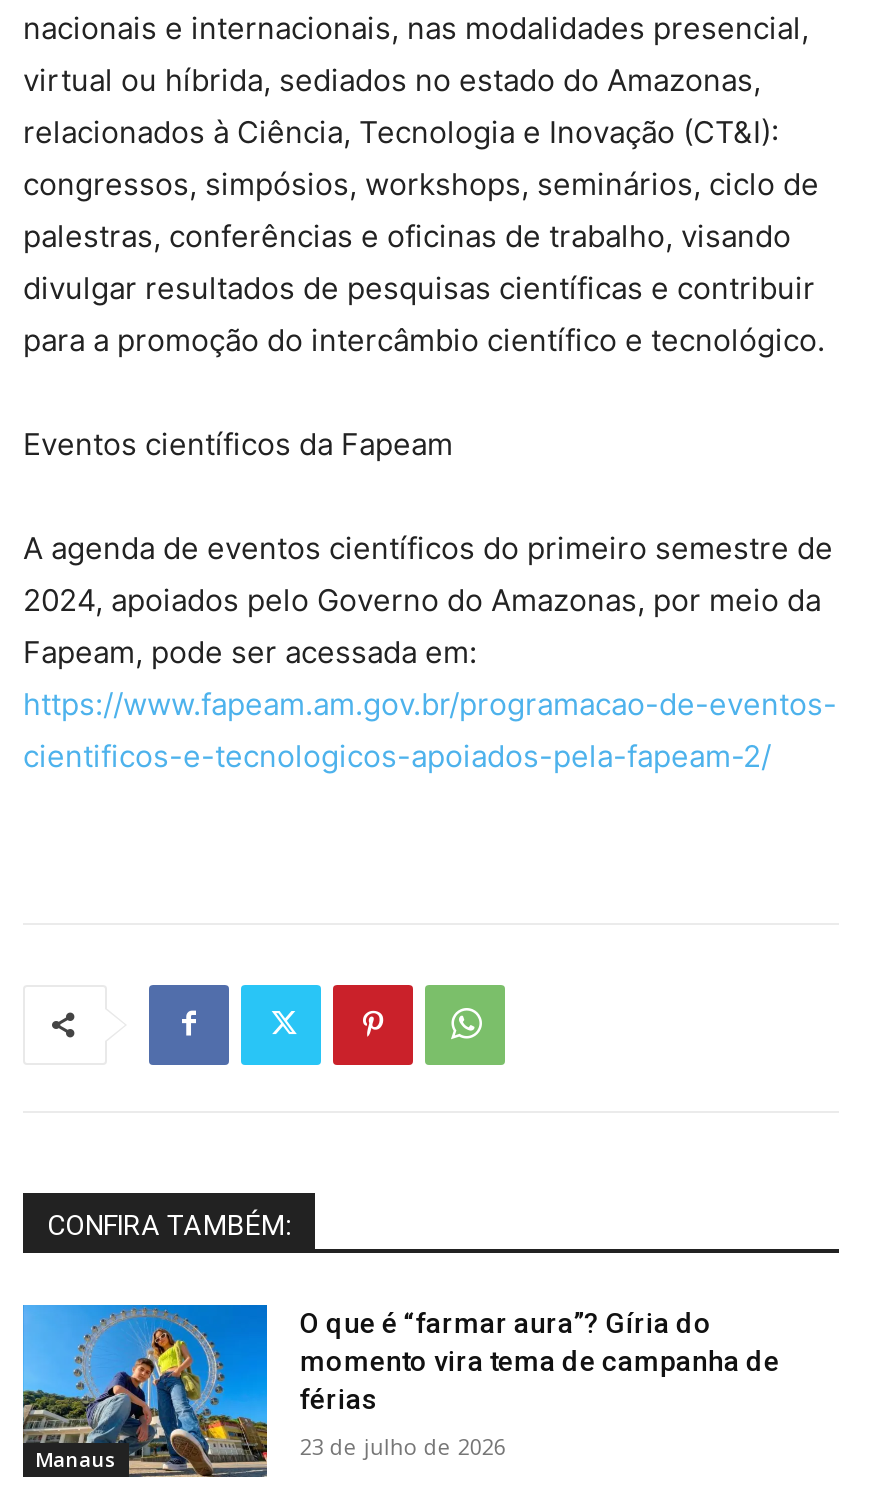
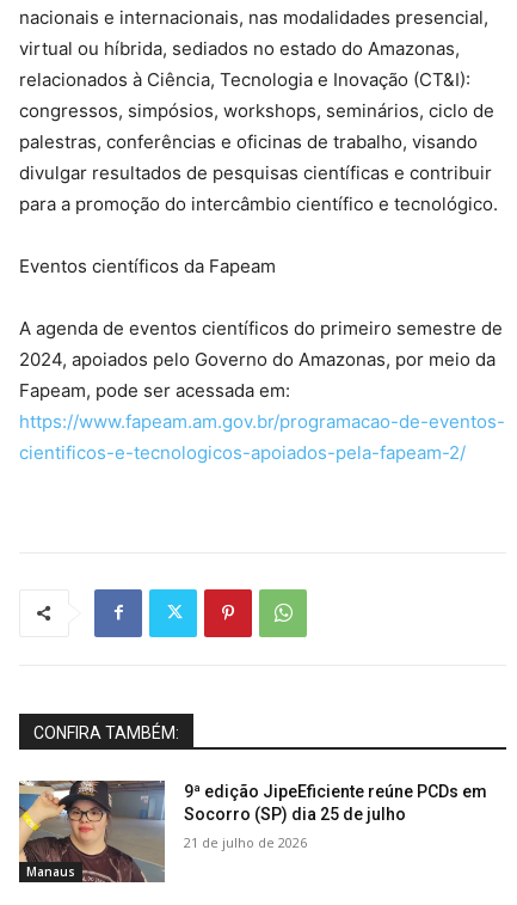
- [image]
- O que é “farmar aura”? Gíria do
- momento vira tema de campanha de
- férias
+ [image]
+ 9ª edição JipeEficiente reúne PCDs em
+ Socorro (SP) dia 25 de julho

- 23 de julho de 2026
+ 21 de julho de 2026
